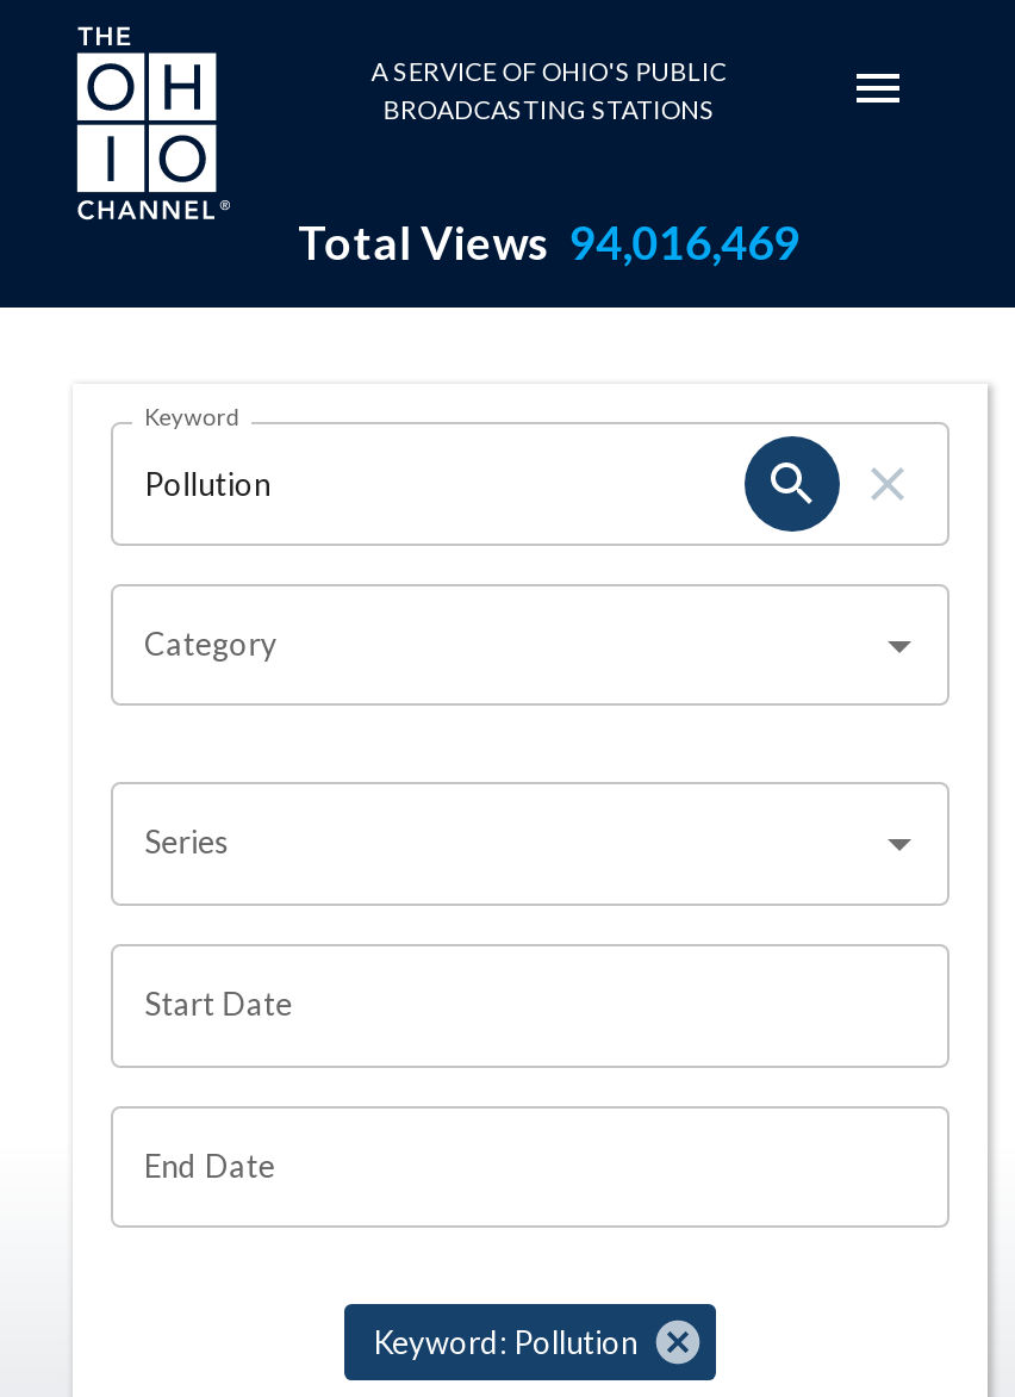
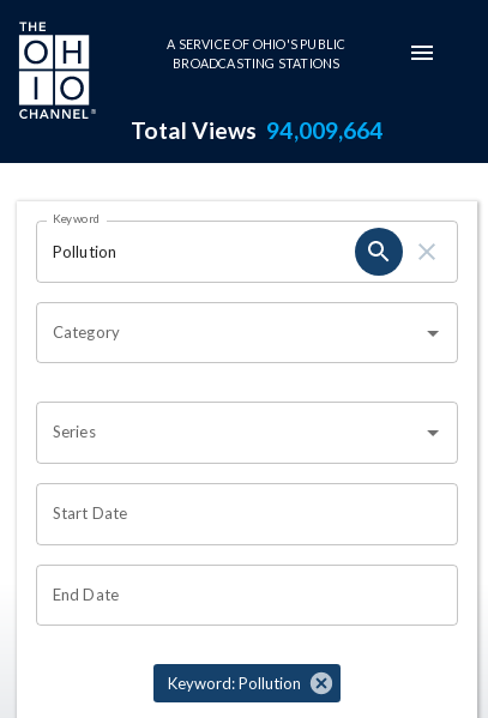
- Total Views 94,016,469
+ Total Views 94,009,664
